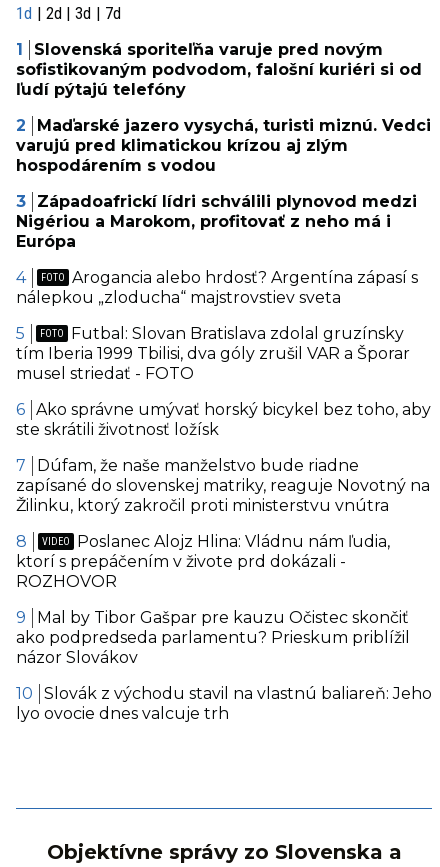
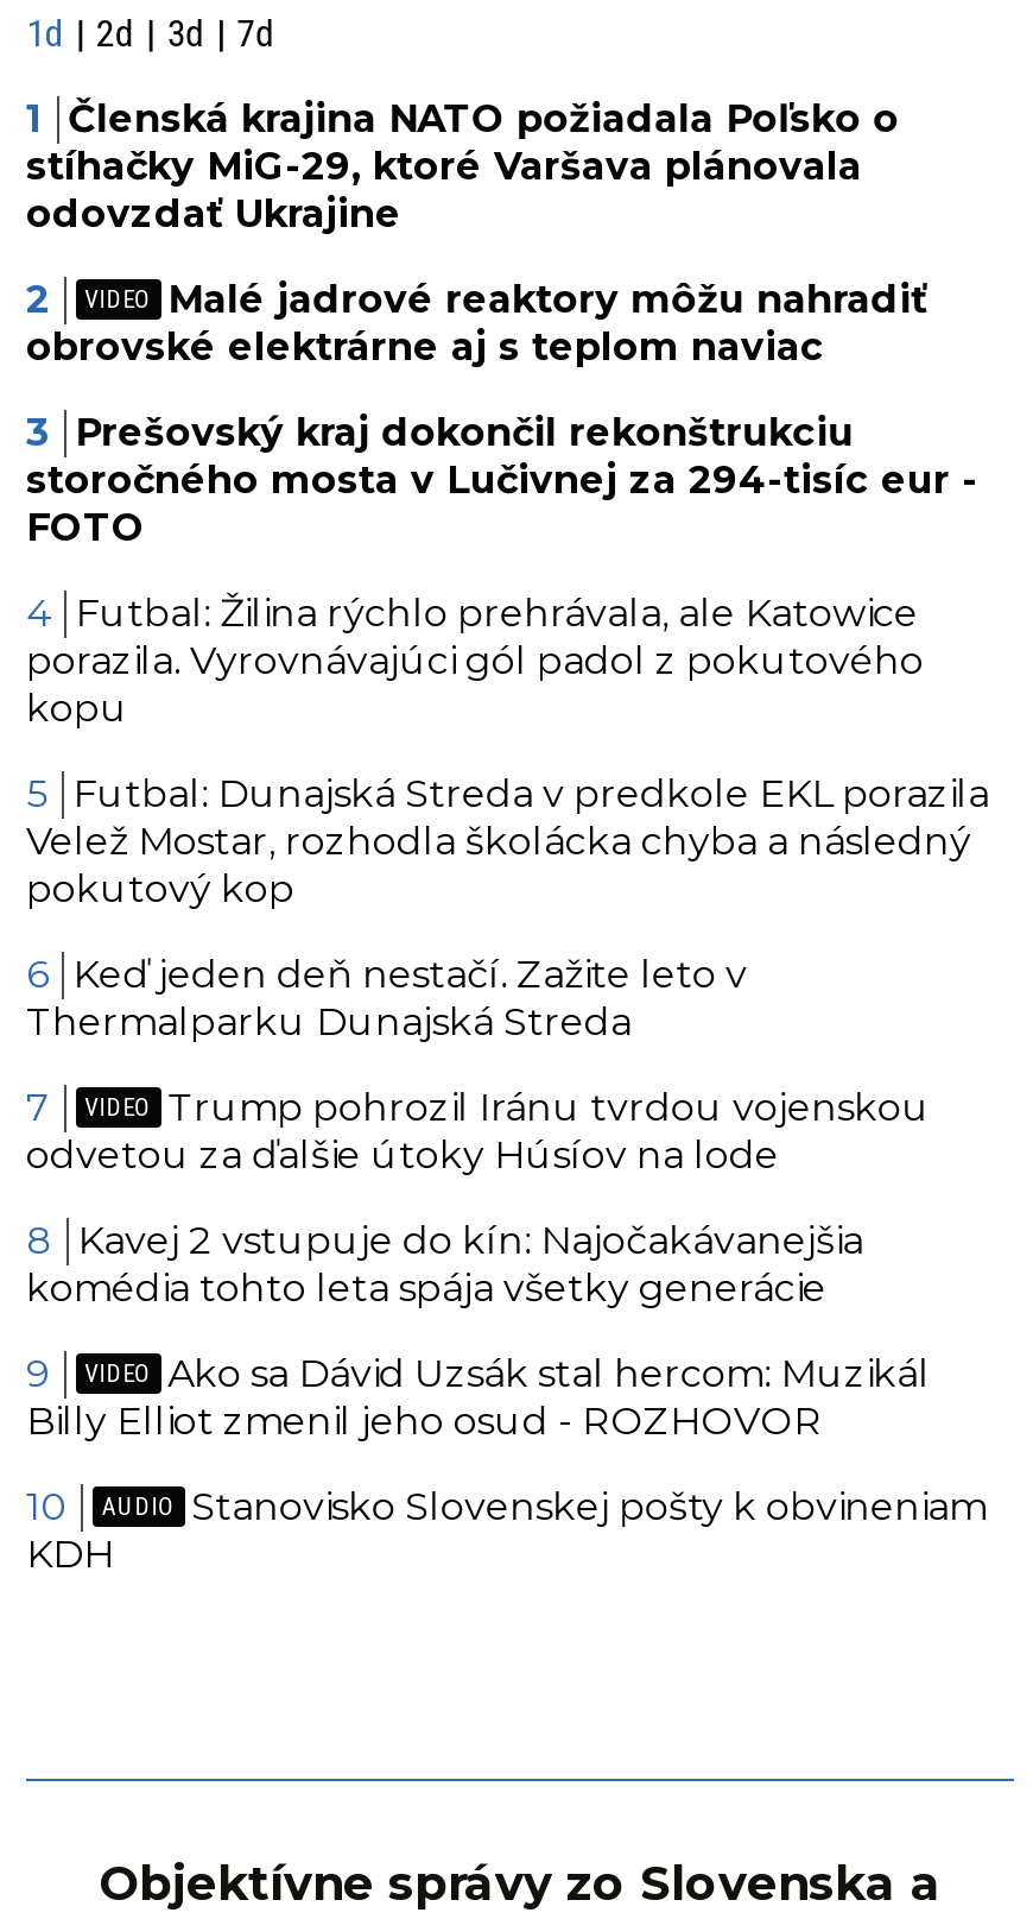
- Slovenská sporiteľňa varuje pred novým
- sofistikovaným podvodom, falošní kuriéri si od
- ľudí pýtajú telefóny
+ Členská krajina NATO požiadala Poľsko o
+ stíhačky MiG-29, ktoré Varšava plánovala
+ odovzdať Ukrajine

- Maďarské jazero vysychá, turisti miznú. Vedci
- varujú pred klimatickou krízou aj zlým
- hospodárením s vodou
+ Malé jadrové reaktory môžu nahradiť
+ obrovské elektrárne aj s teplom naviac

- Západoafrickí lídri schválili plynovod medzi
- Nigériou a Marokom, profitovať z neho má i
- Európa
+ Prešovský kraj dokončil rekonštrukciu
+ storočného mosta v Lučivnej za 294-tisíc eur -
+ FOTO

- Arogancia alebo hrdosť? Argentína zápasí s
- nálepkou „zloducha“ majstrovstiev sveta
+ Futbal: Žilina rýchlo prehrávala, ale Katowice
+ porazila. Vyrovnávajúci gól padol z pokutového
+ kopu

- Futbal: Slovan Bratislava zdolal gruzínsky
- tím Iberia 1999 Tbilisi, dva góly zrušil VAR a Šporar
- musel striedať - FOTO
+ Futbal: Dunajská Streda v predkole EKL porazila
+ Velež Mostar, rozhodla školácka chyba a následný
+ pokutový kop

- Ako správne umývať horský bicykel bez toho, aby
- ste skrátili životnosť ložísk
+ Keď jeden deň nestačí. Zažite leto v
+ Thermalparku Dunajská Streda

- Dúfam, že naše manželstvo bude riadne
- zapísané do slovenskej matriky, reaguje Novotný na
- Žilinku, ktorý zakročil proti ministerstvu vnútra
+ Trump pohrozil Iránu tvrdou vojenskou
+ odvetou za ďalšie útoky Húsíov na lode

- Poslanec Alojz Hlina: Vládnu nám ľudia,
- ktorí s prepáčením v živote prd dokázali -
- ROZHOVOR
+ Kavej 2 vstupuje do kín: Najočakávanejšia
+ komédia tohto leta spája všetky generácie

- Mal by Tibor Gašpar pre kauzu Očistec skončiť
- ako podpredseda parlamentu? Prieskum priblížil
- názor Slovákov
+ Ako sa Dávid Uzsák stal hercom: Muzikál
+ Billy Elliot zmenil jeho osud - ROZHOVOR

- Slovák z východu stavil na vlastnú baliareň: Jeho
- lyo ovocie dnes valcuje trh
+ Stanovisko Slovenskej pošty k obvineniam
+ KDH
